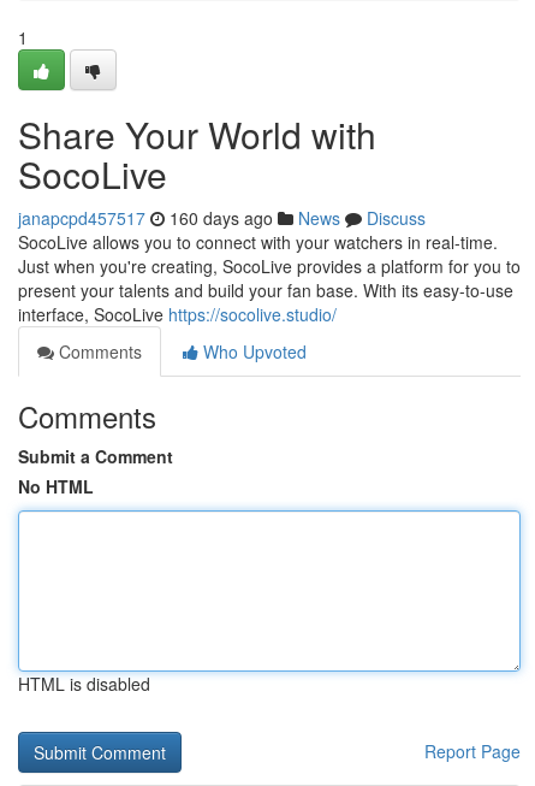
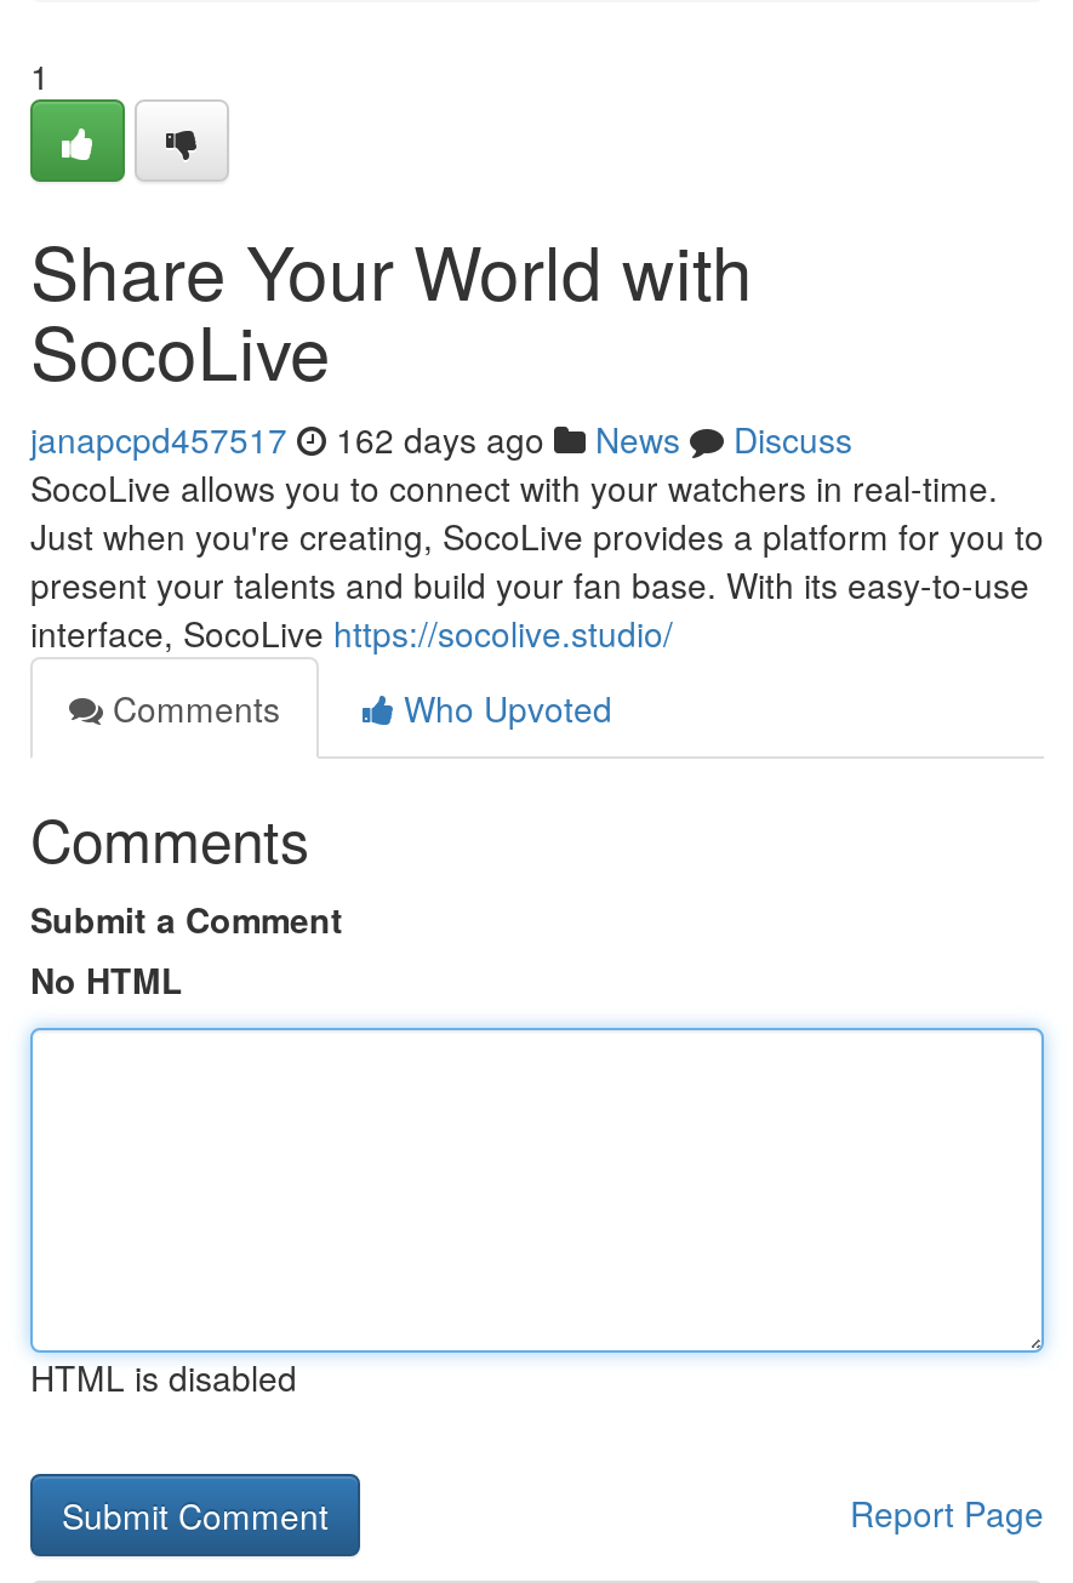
- janapcpd457517 160 days ago News Discuss
+ janapcpd457517 162 days ago News Discuss
